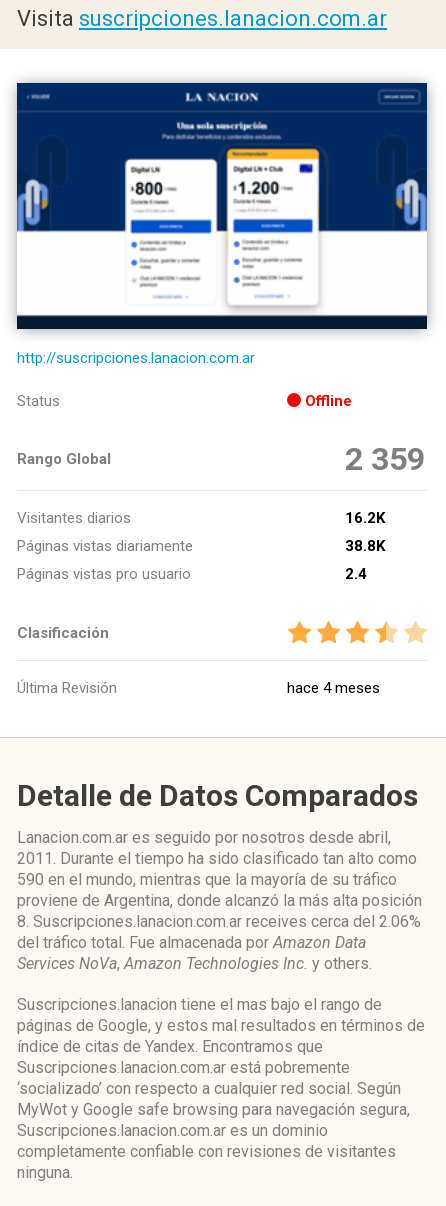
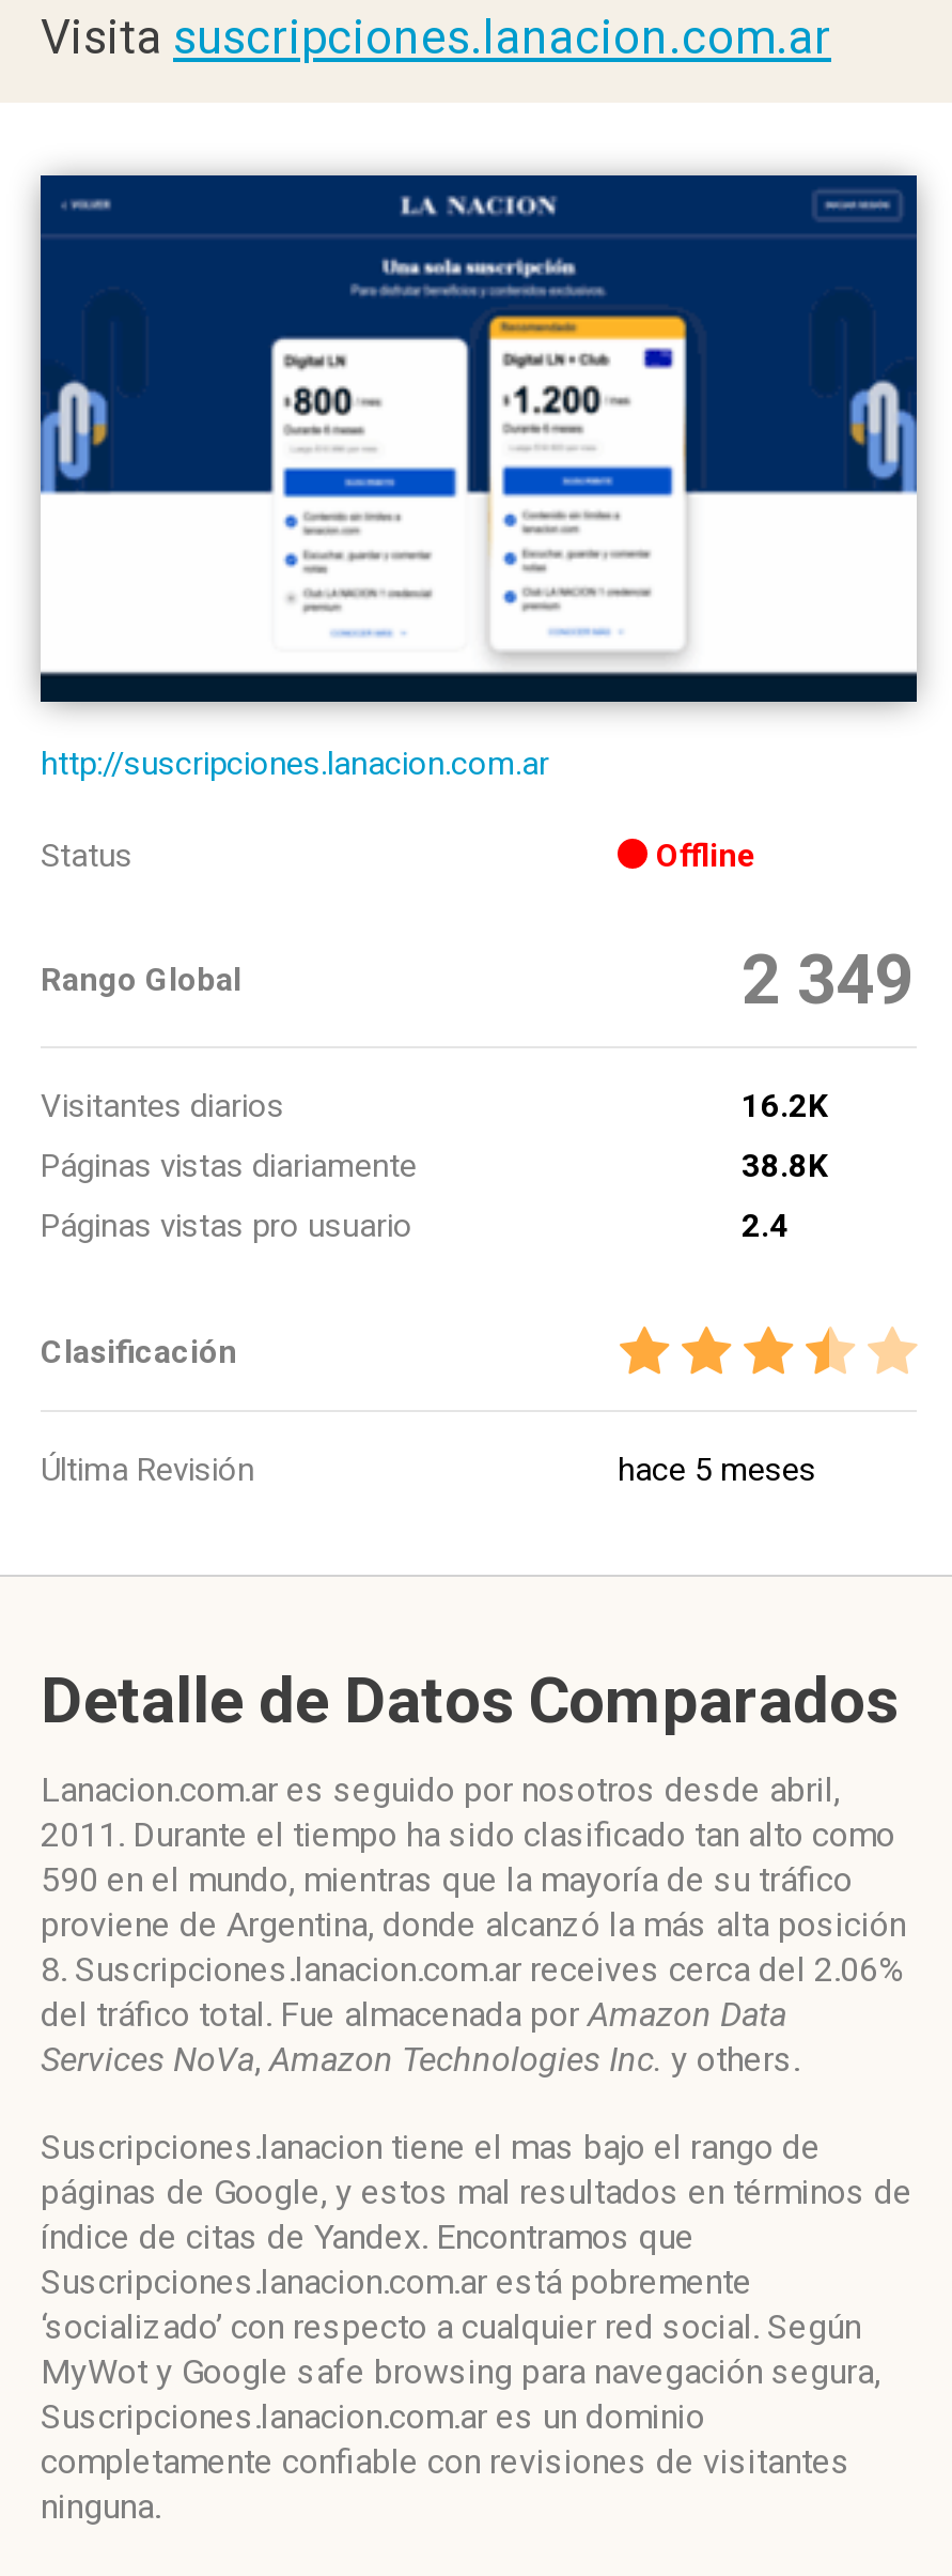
- 2 359
+ 2 349

- hace 4 meses
+ hace 5 meses
